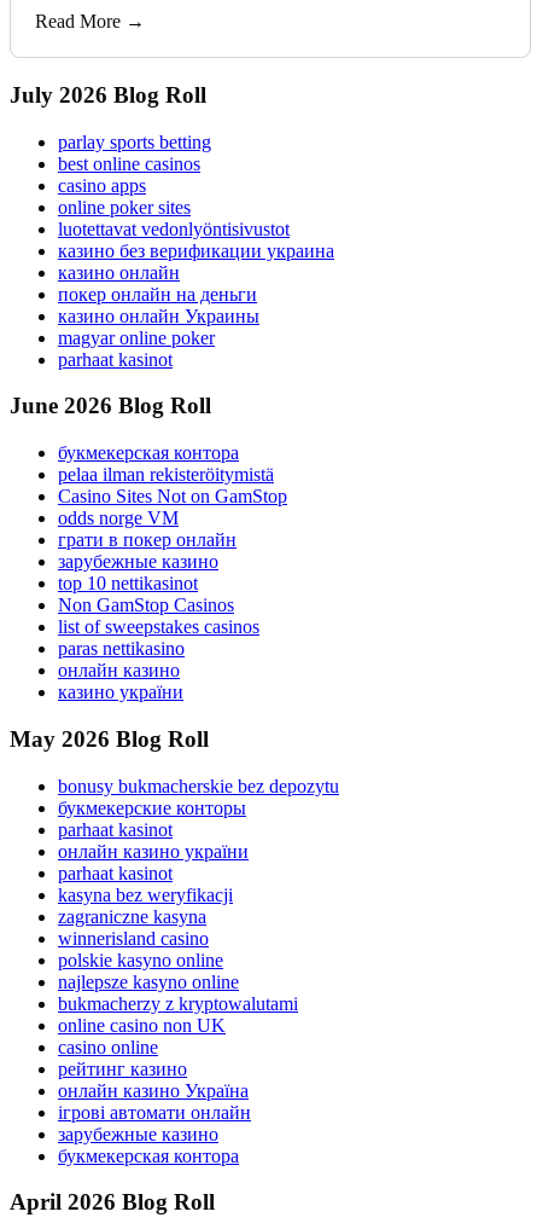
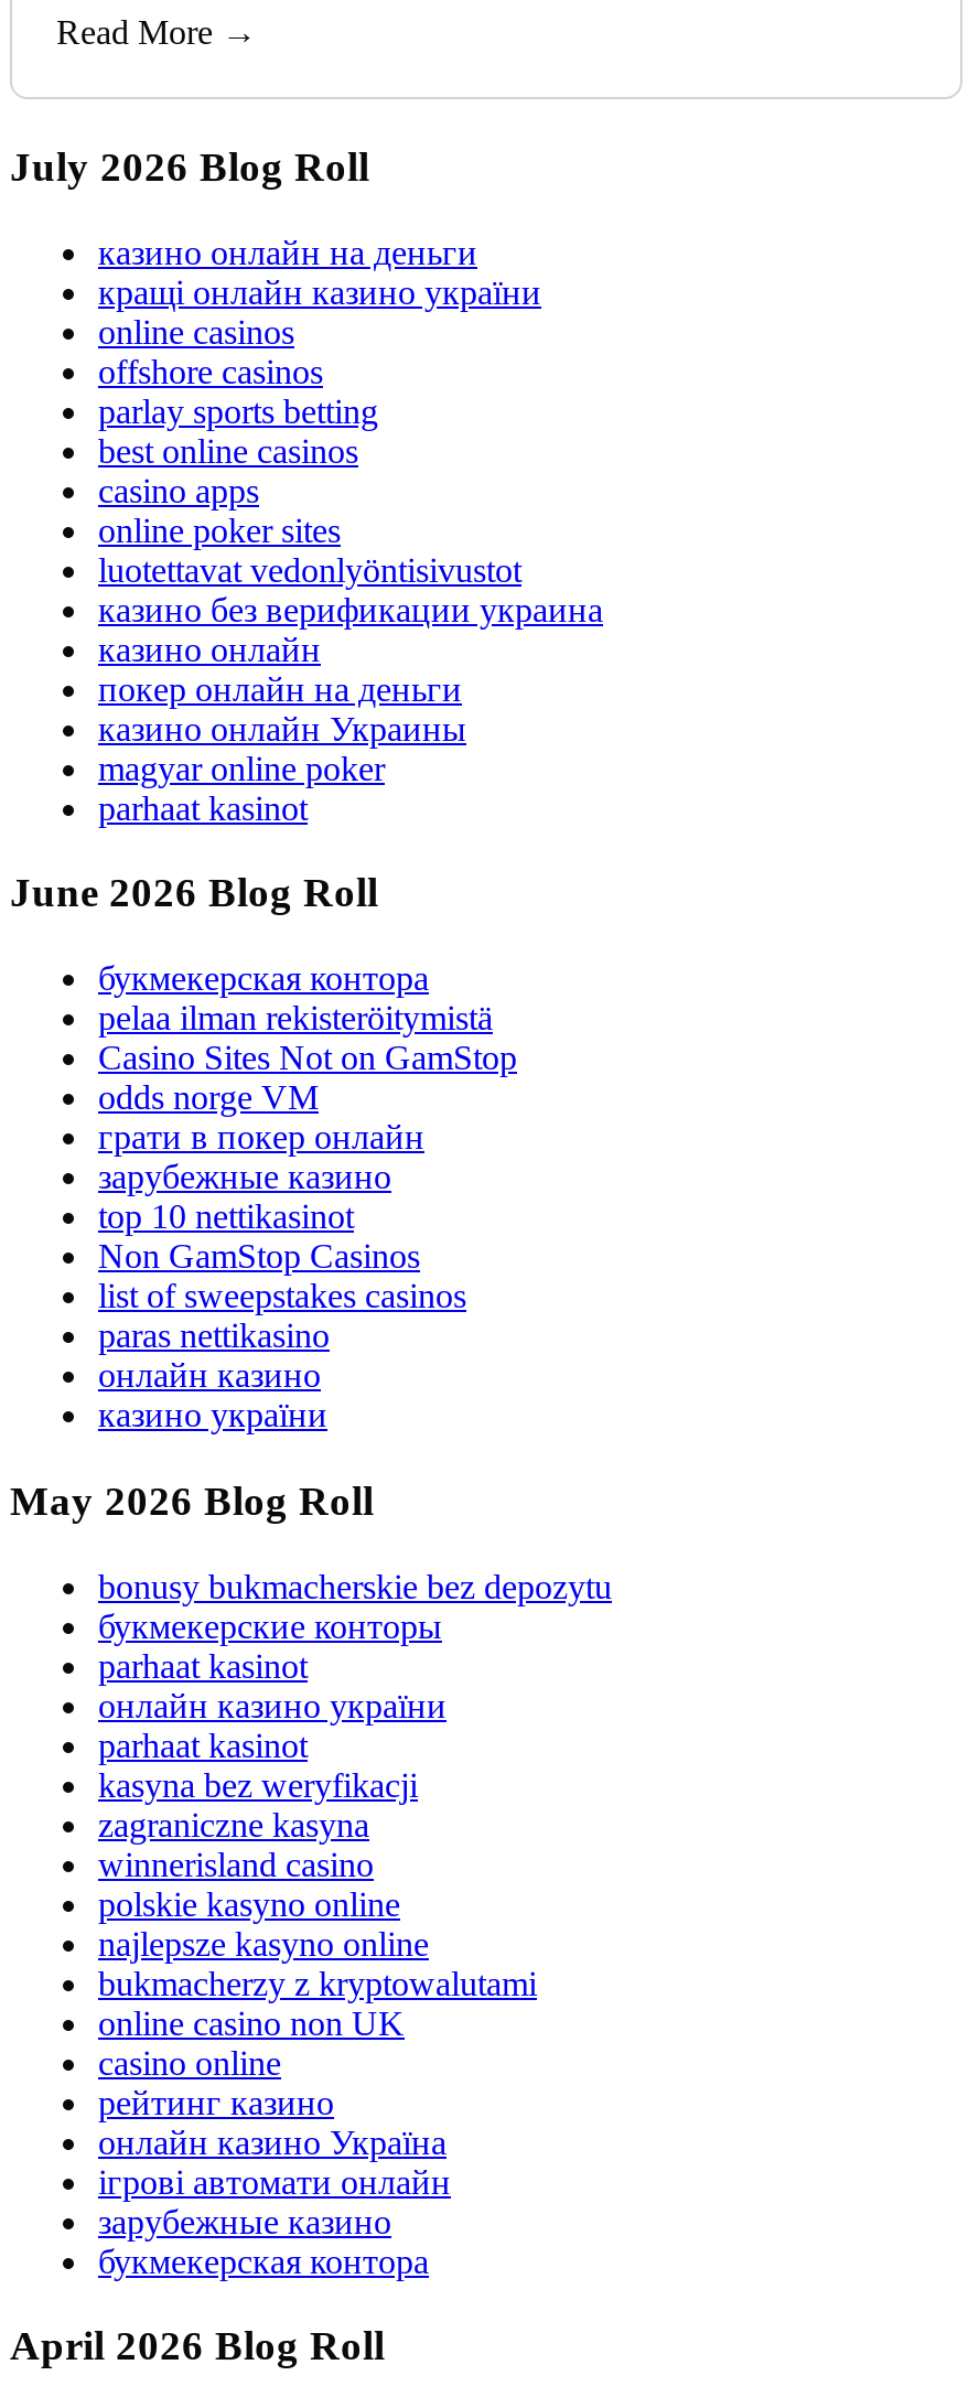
+ казино онлайн на деньги
+ кращі онлайн казино україни
+ online casinos
+ offshore casinos
